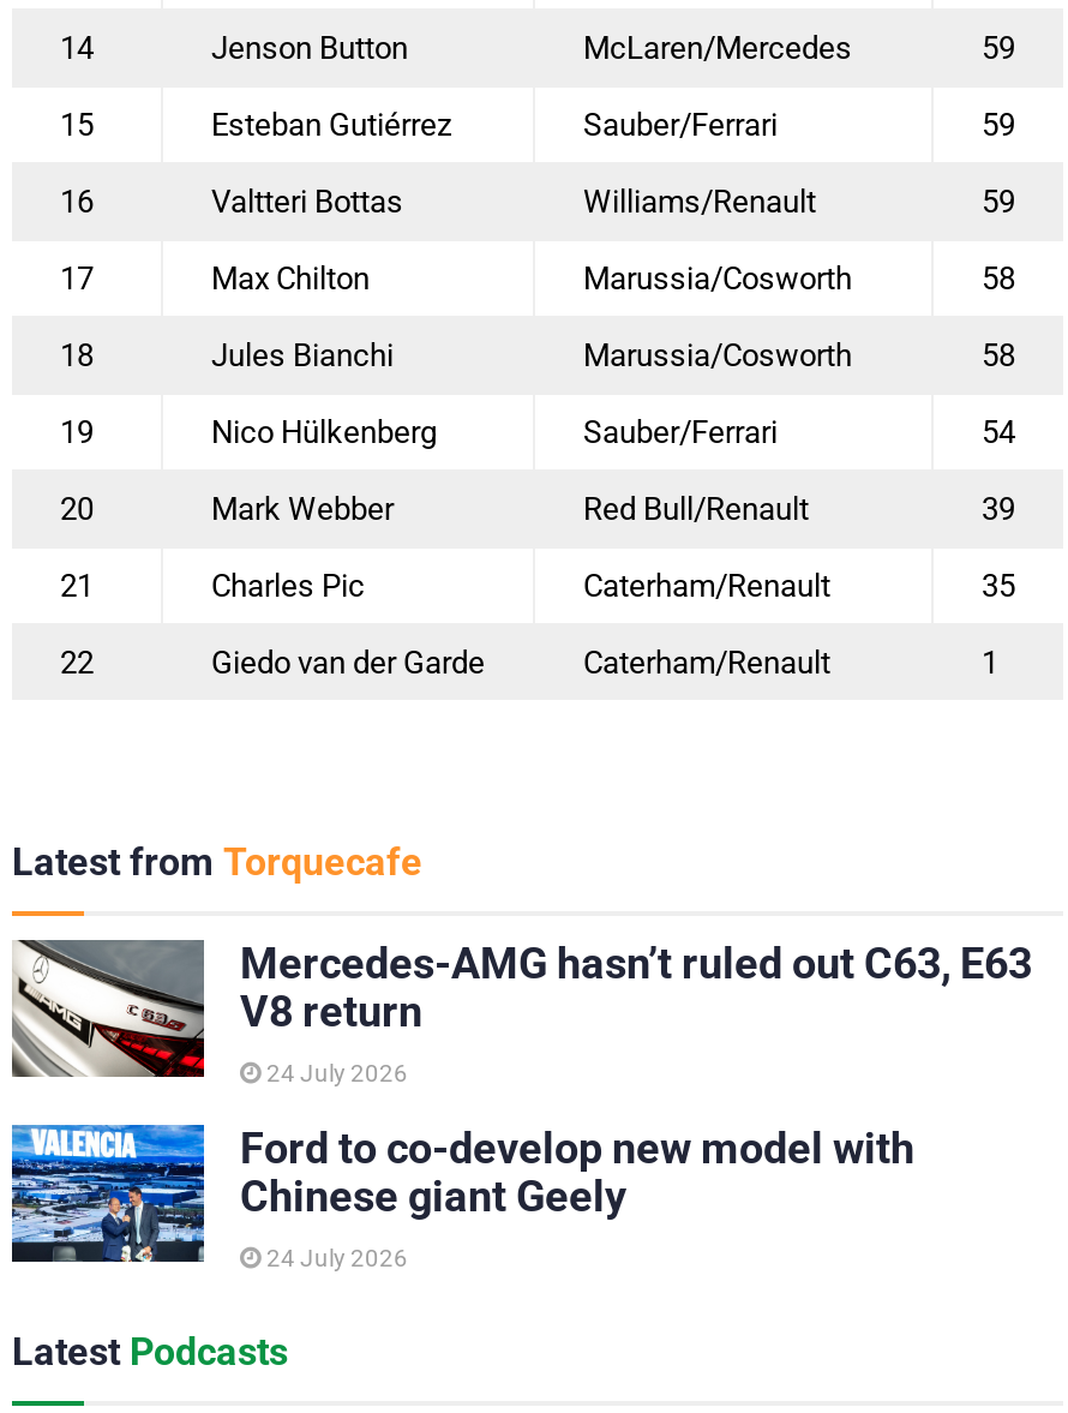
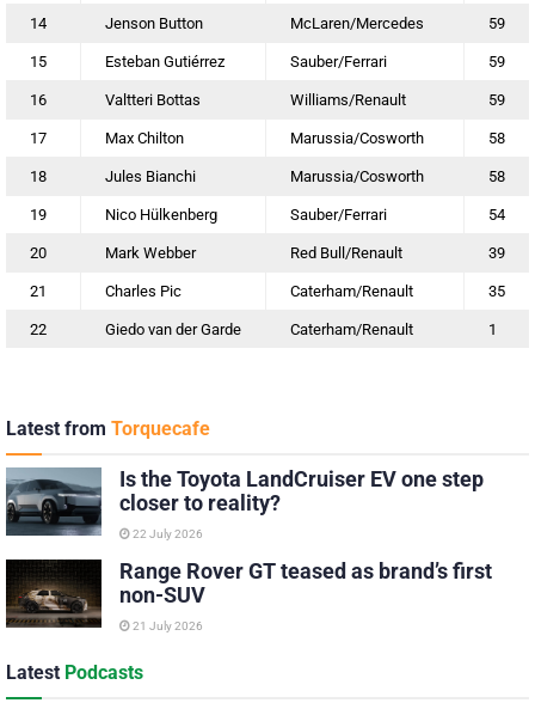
- [image]
- Mercedes-AMG hasn’t ruled out C63, E63
- V8 return
+ [image]
+ Is the Toyota LandCruiser EV one step
+ closer to reality?

- 24 July 2026
+ 22 July 2026

- [image]
- Ford to co-develop new model with
- Chinese giant Geely
+ [image]
+ Range Rover GT teased as brand’s first
+ non-SUV

- 24 July 2026
+ 21 July 2026
